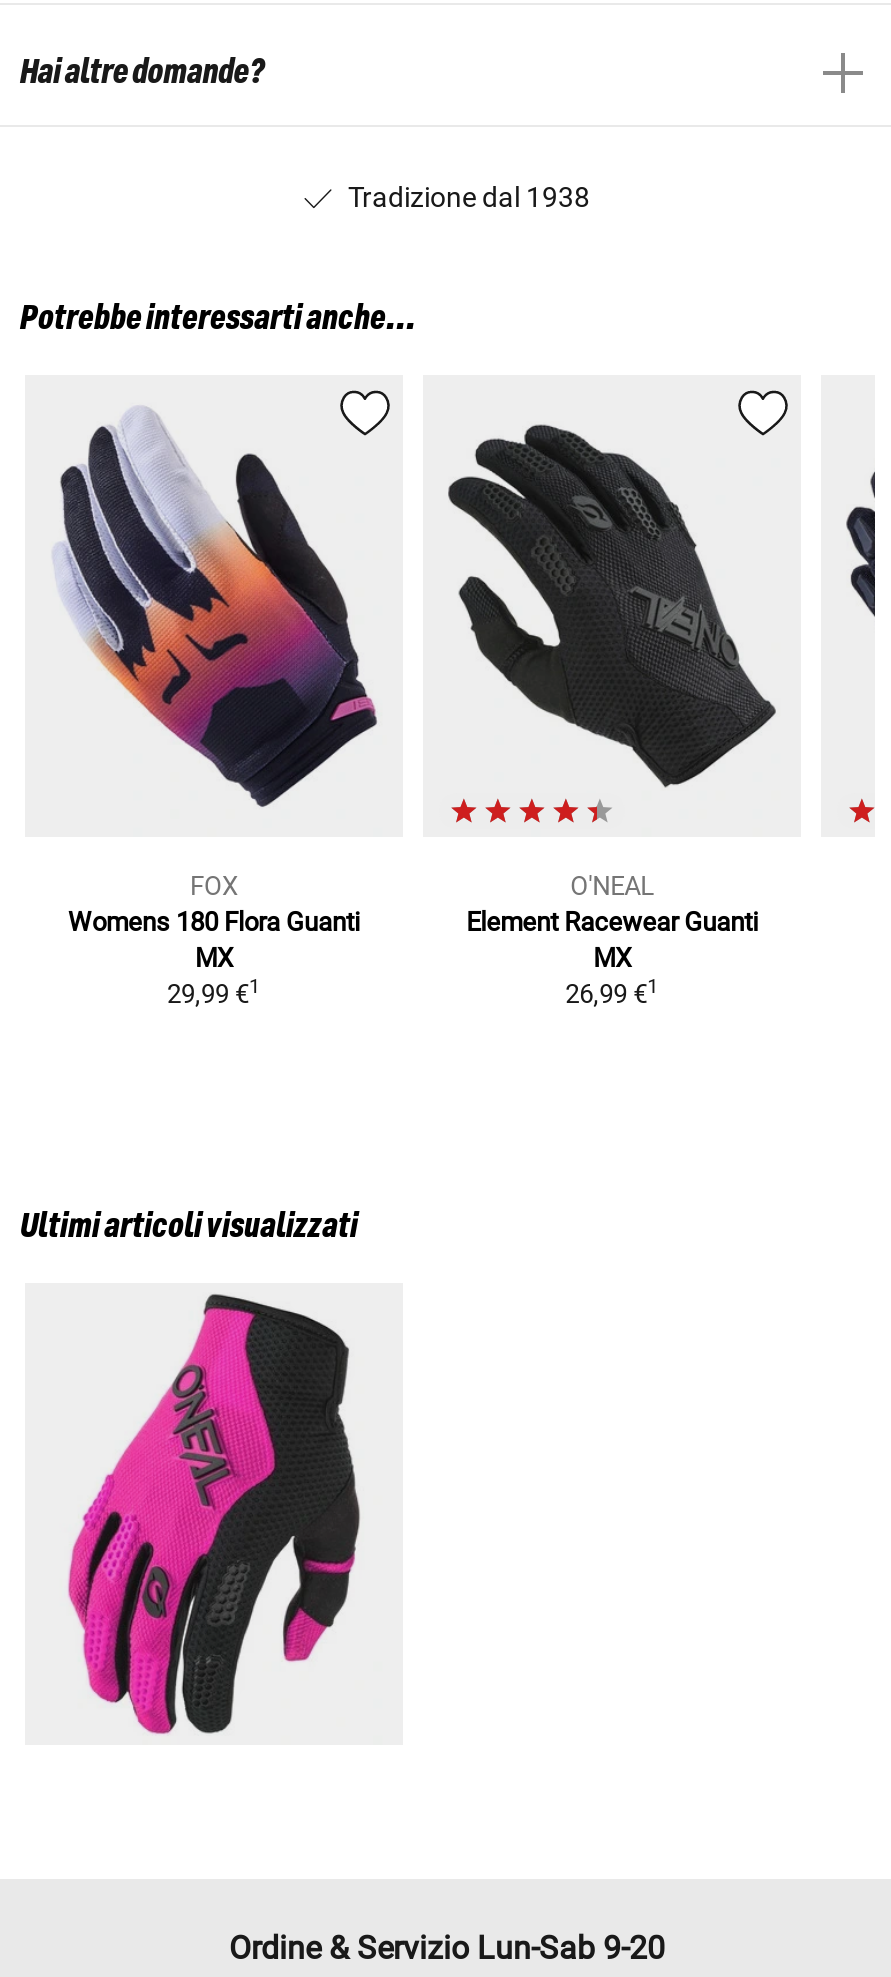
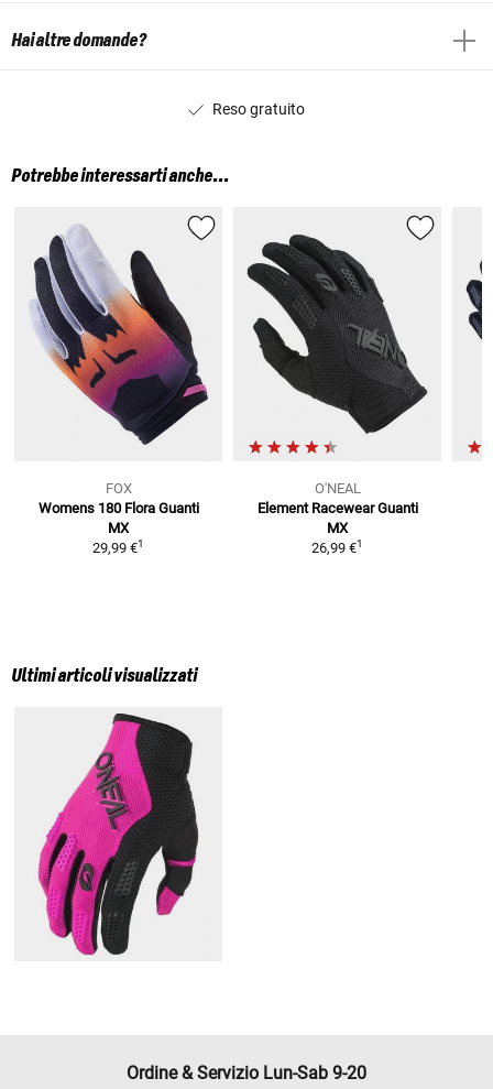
- Tradizione dal 1938
+ Reso gratuito
